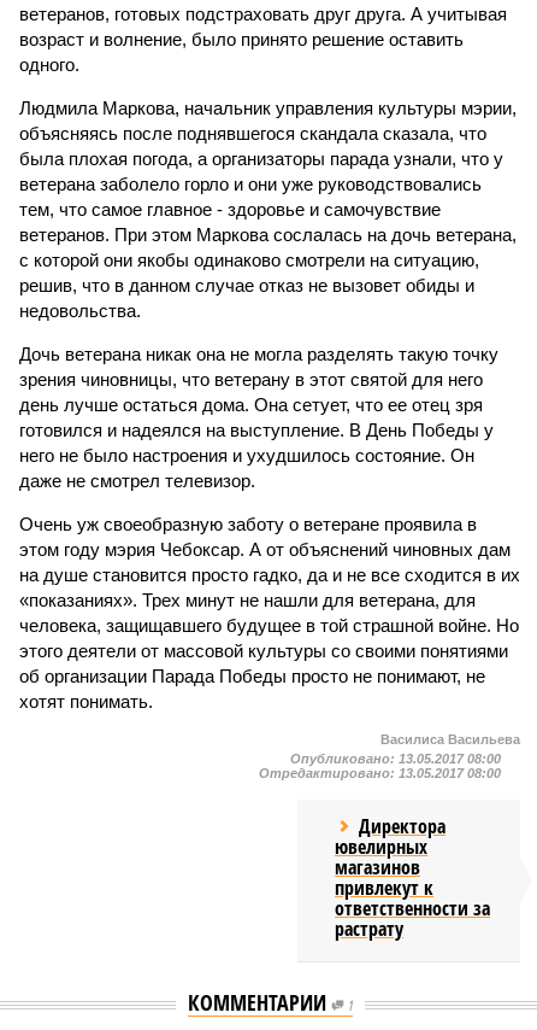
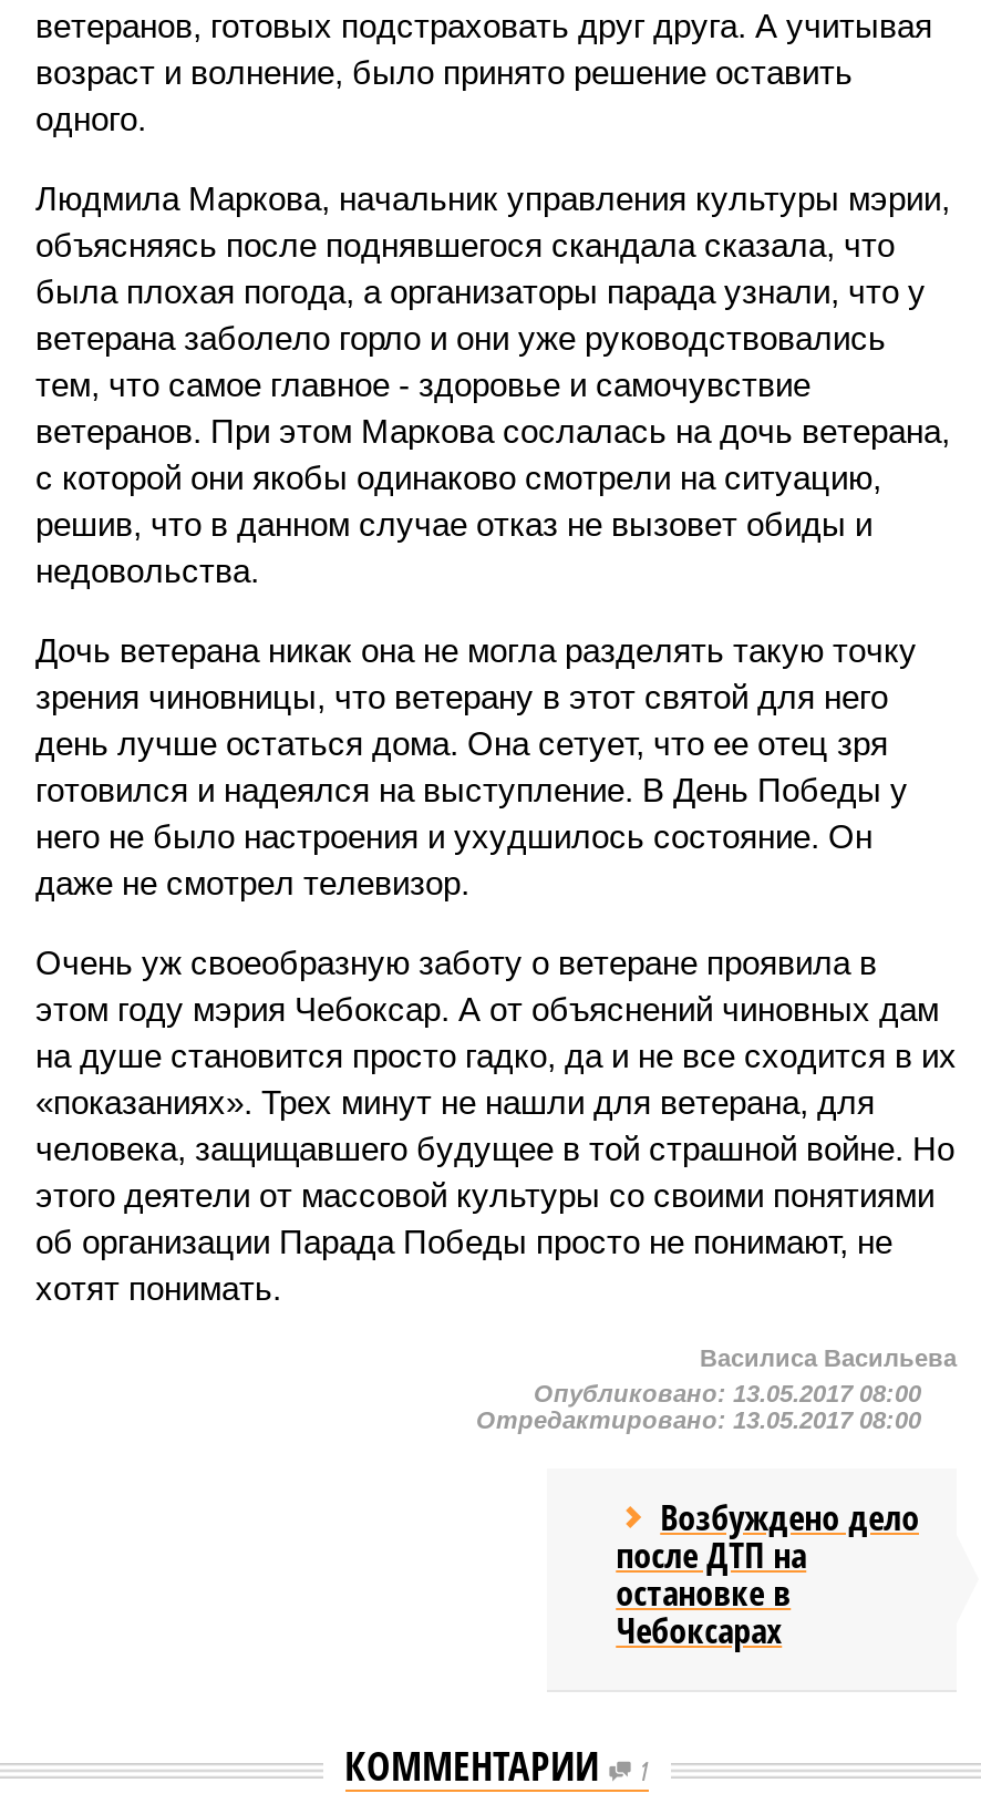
- Директора
- ювелирных
- магазинов
- привлекут к
- ответственности за
- растрату
+ Возбуждено дело
+ после ДТП на
+ остановке в
+ Чебоксарах
